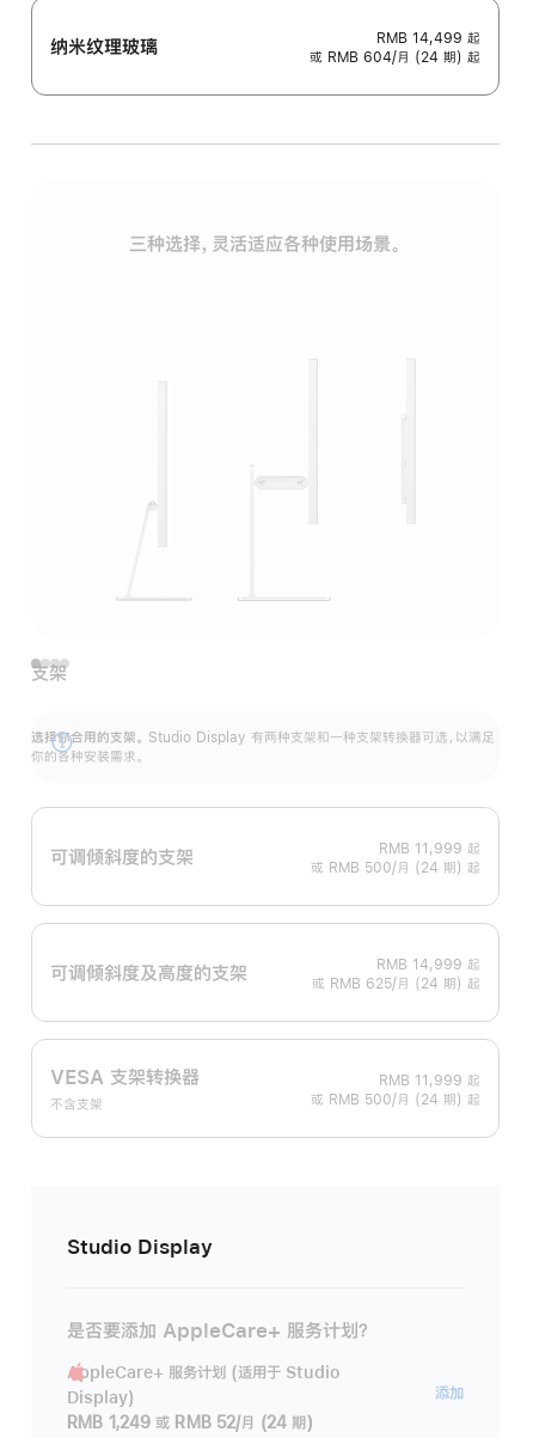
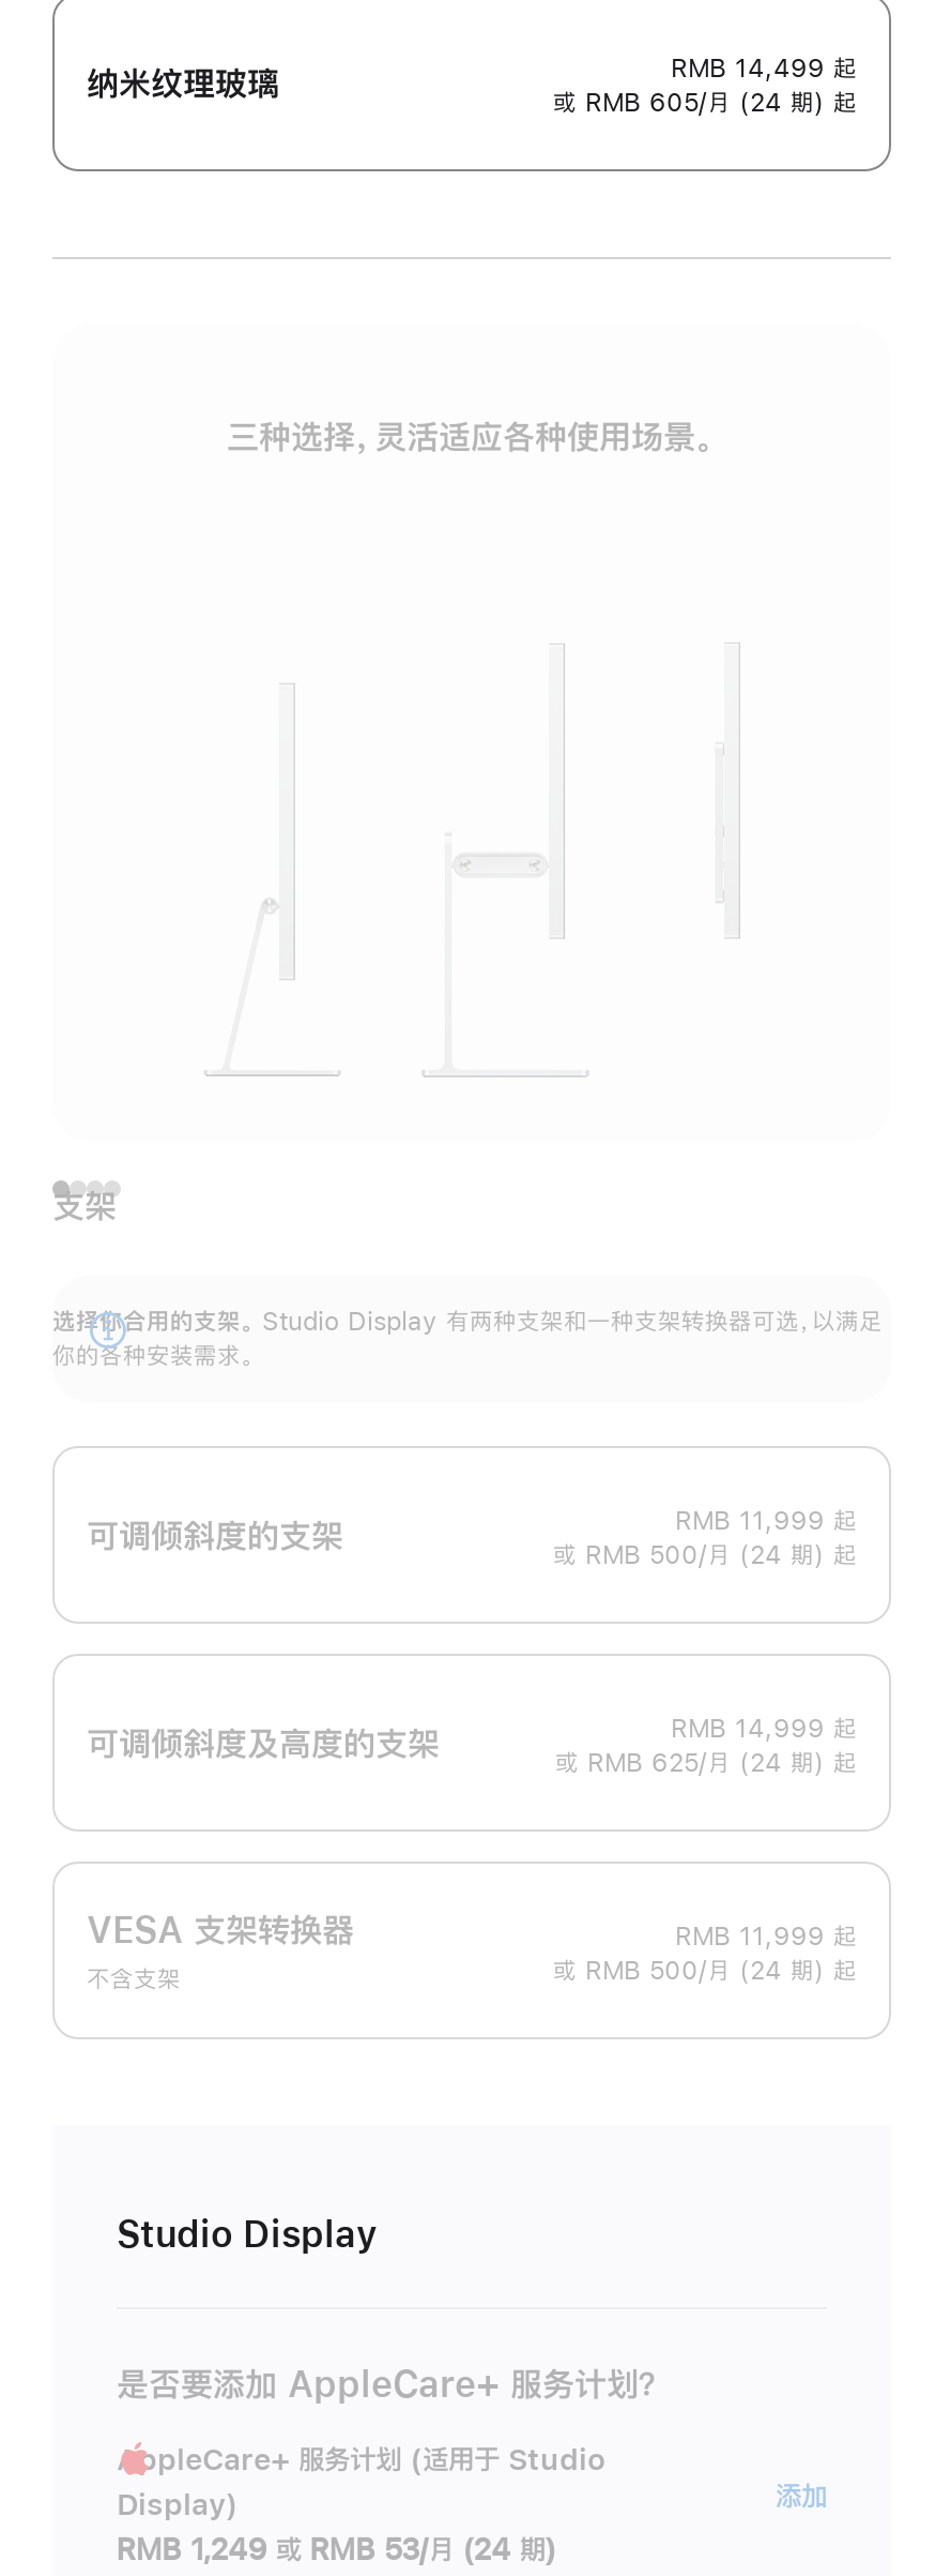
- 或 RMB 604/月 (24 期) 起
+ 或 RMB 605/月 (24 期) 起

- RMB 1,249 或 RMB 52/月 (24 期)
+ RMB 1,249 或 RMB 53/月 (24 期)
